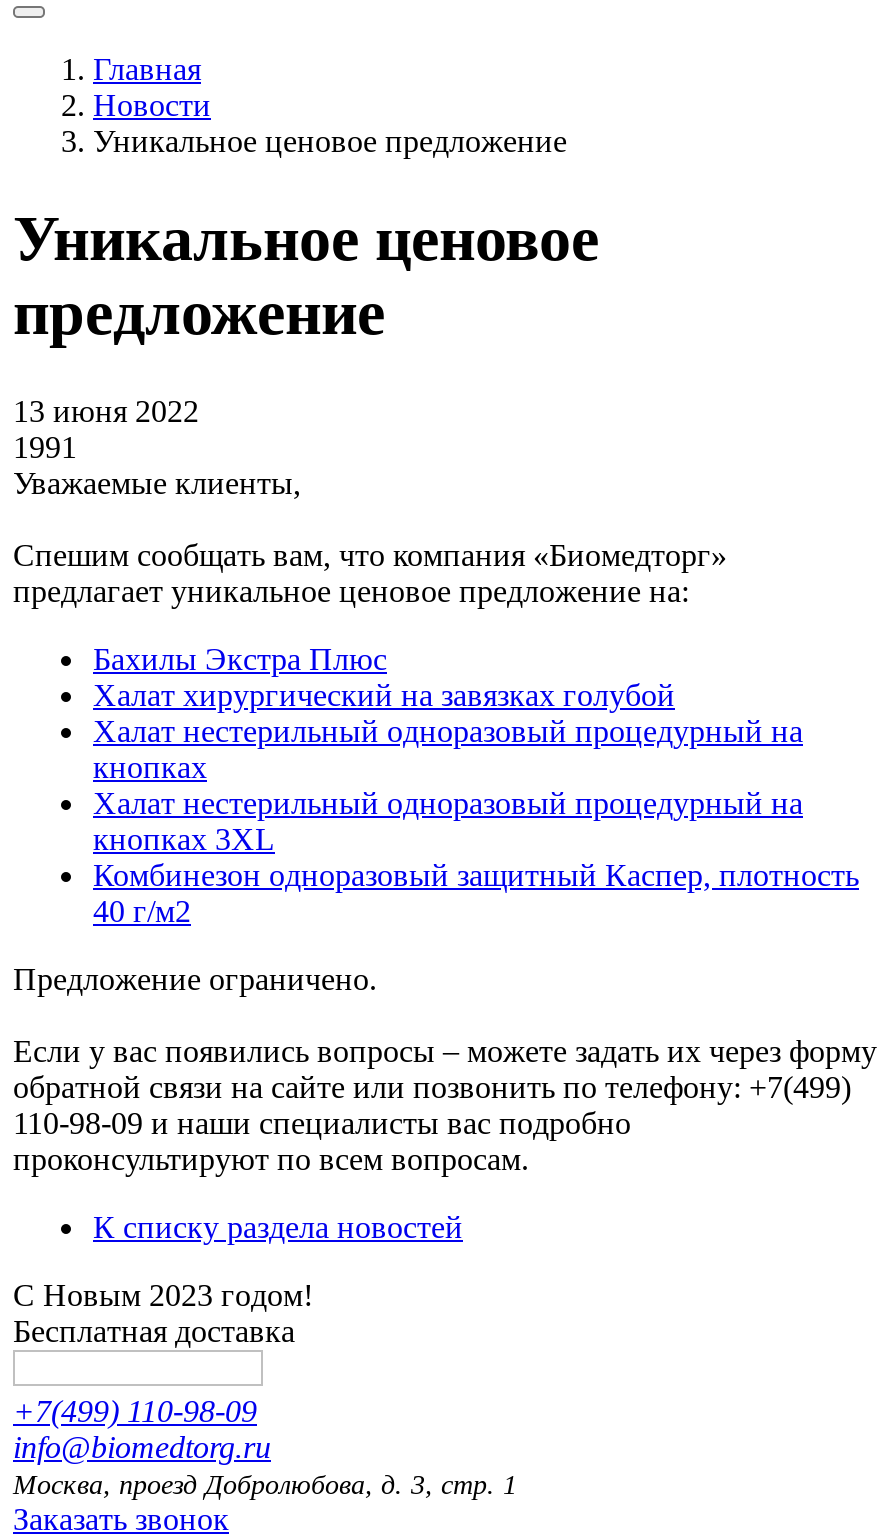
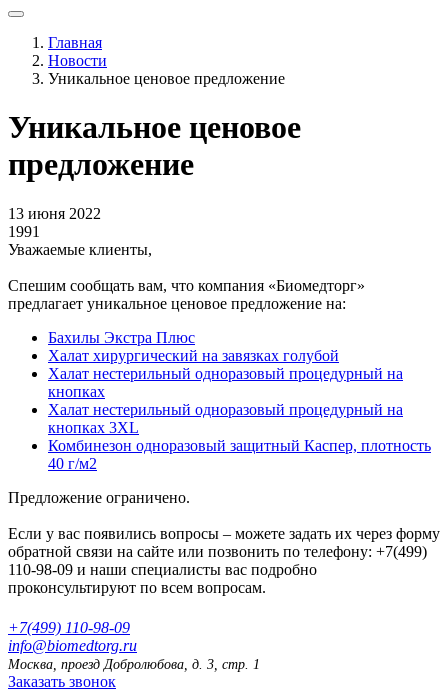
- К списку раздела новостей
- С Новым 2023 годом!
- Бесплатная доставка
